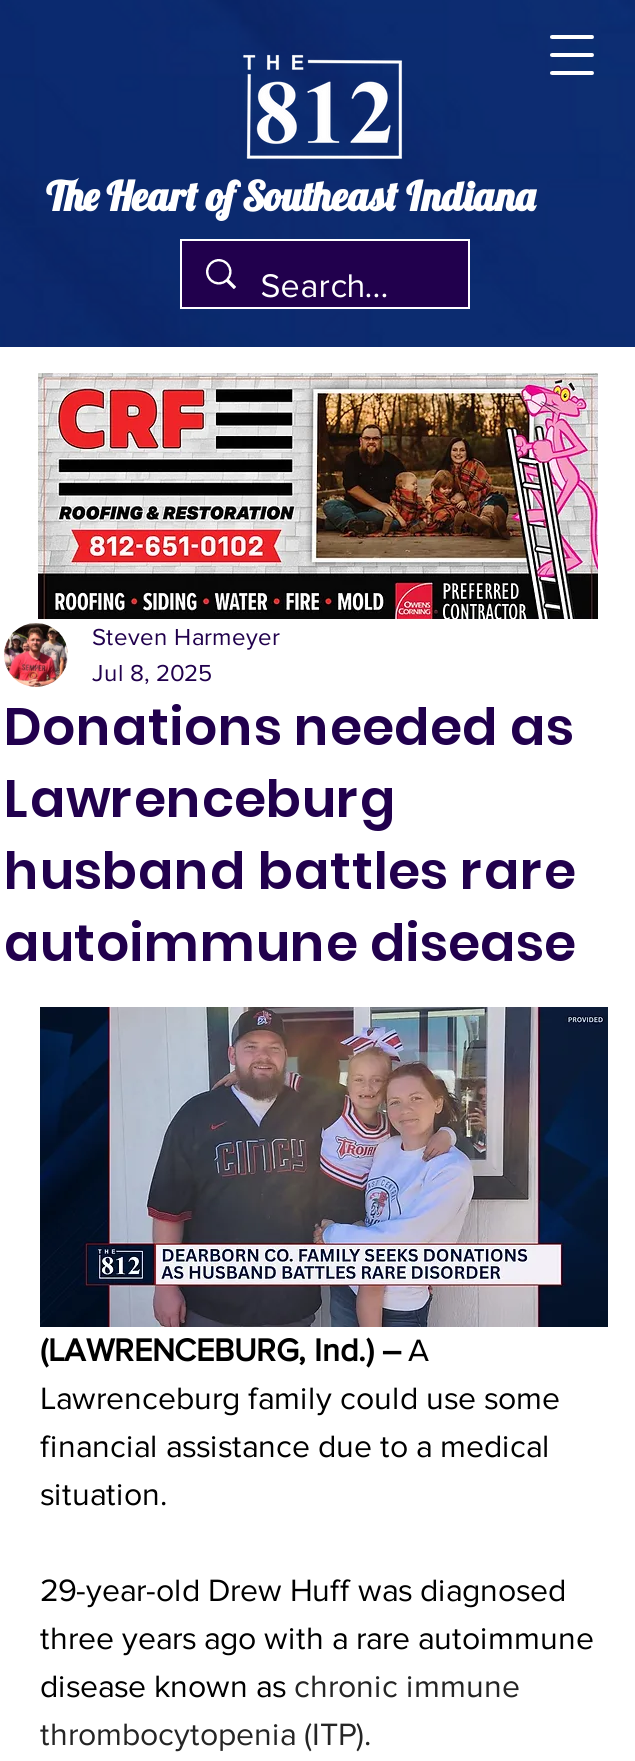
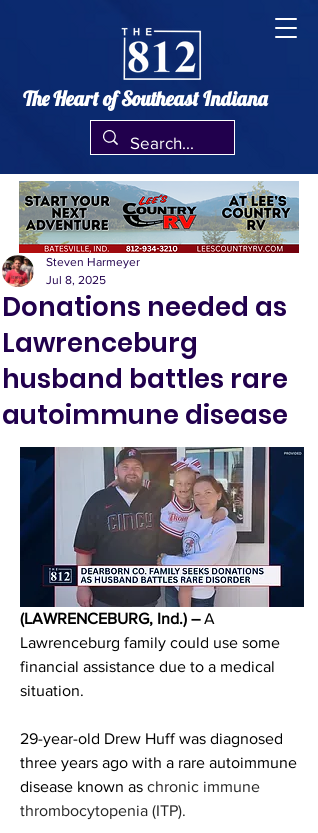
- [image]
+ [image]
